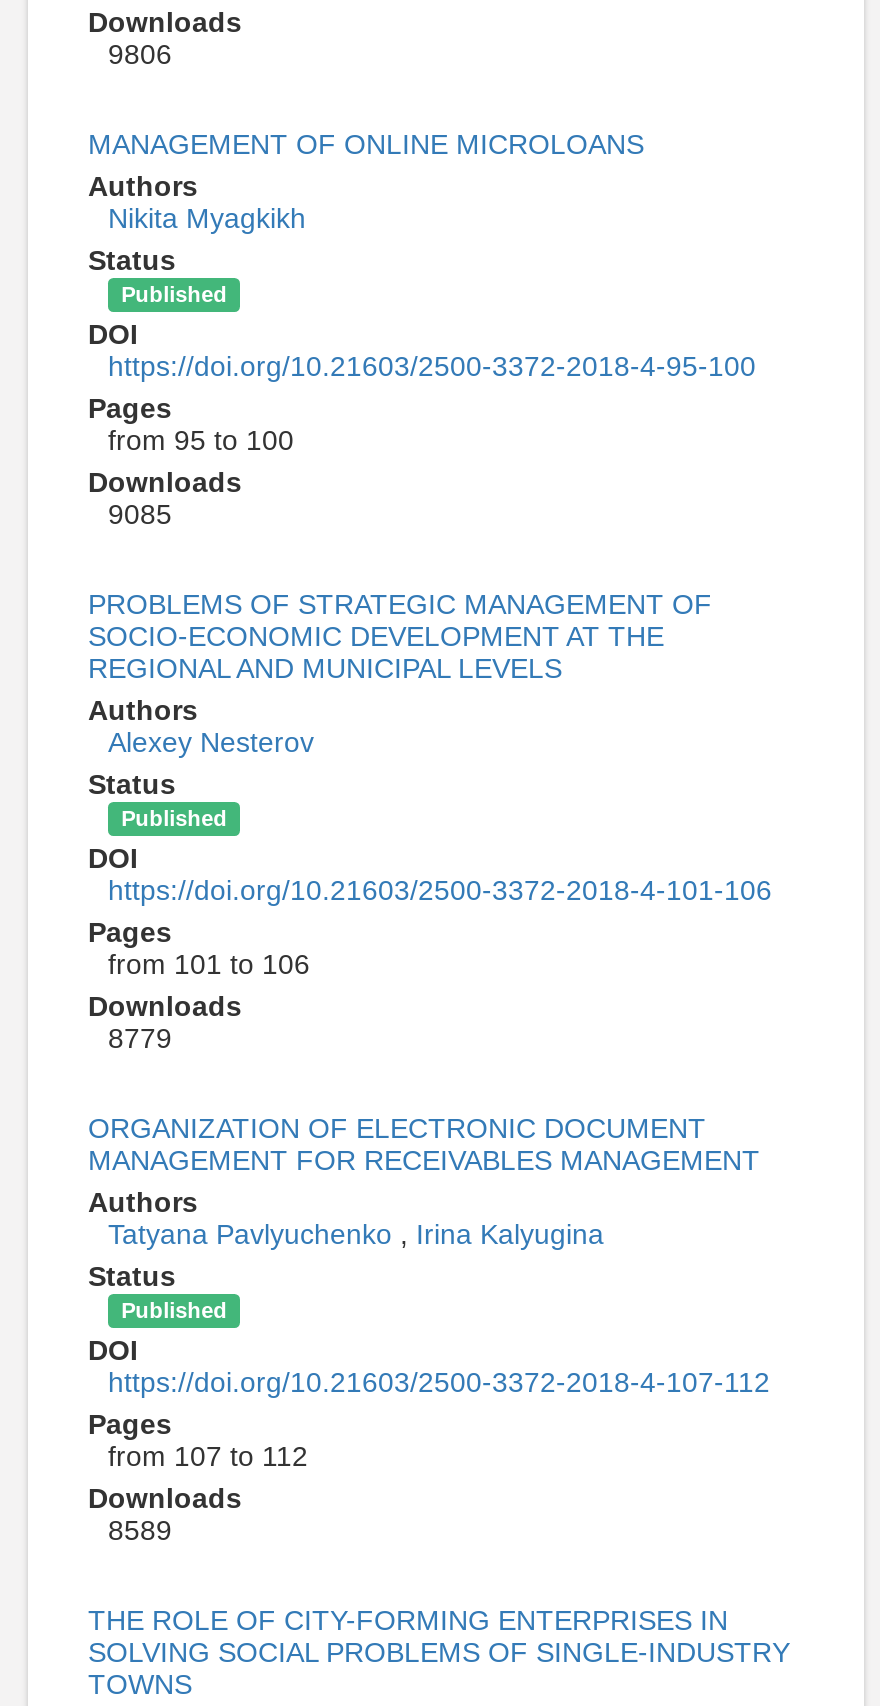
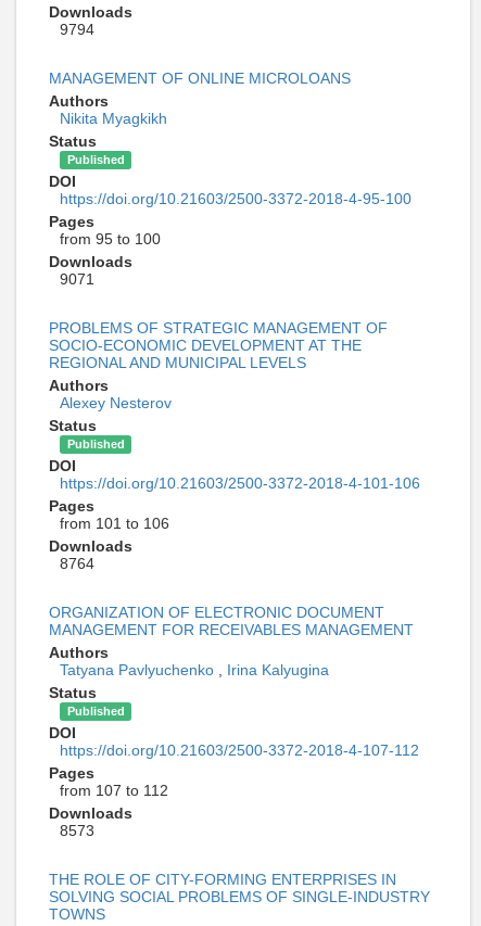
- 9806
+ 9794

- 9085
+ 9071

- 8779
+ 8764

- 8589
+ 8573
